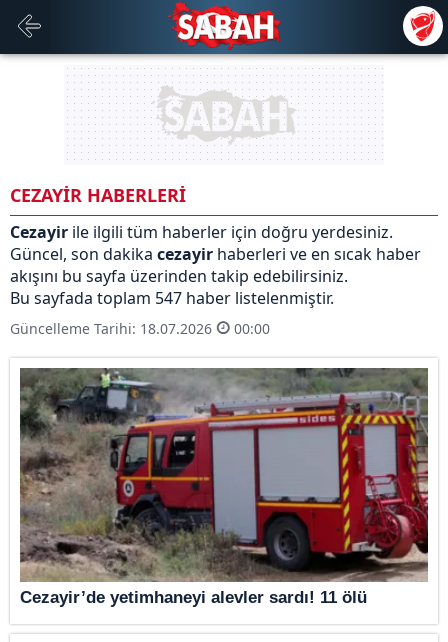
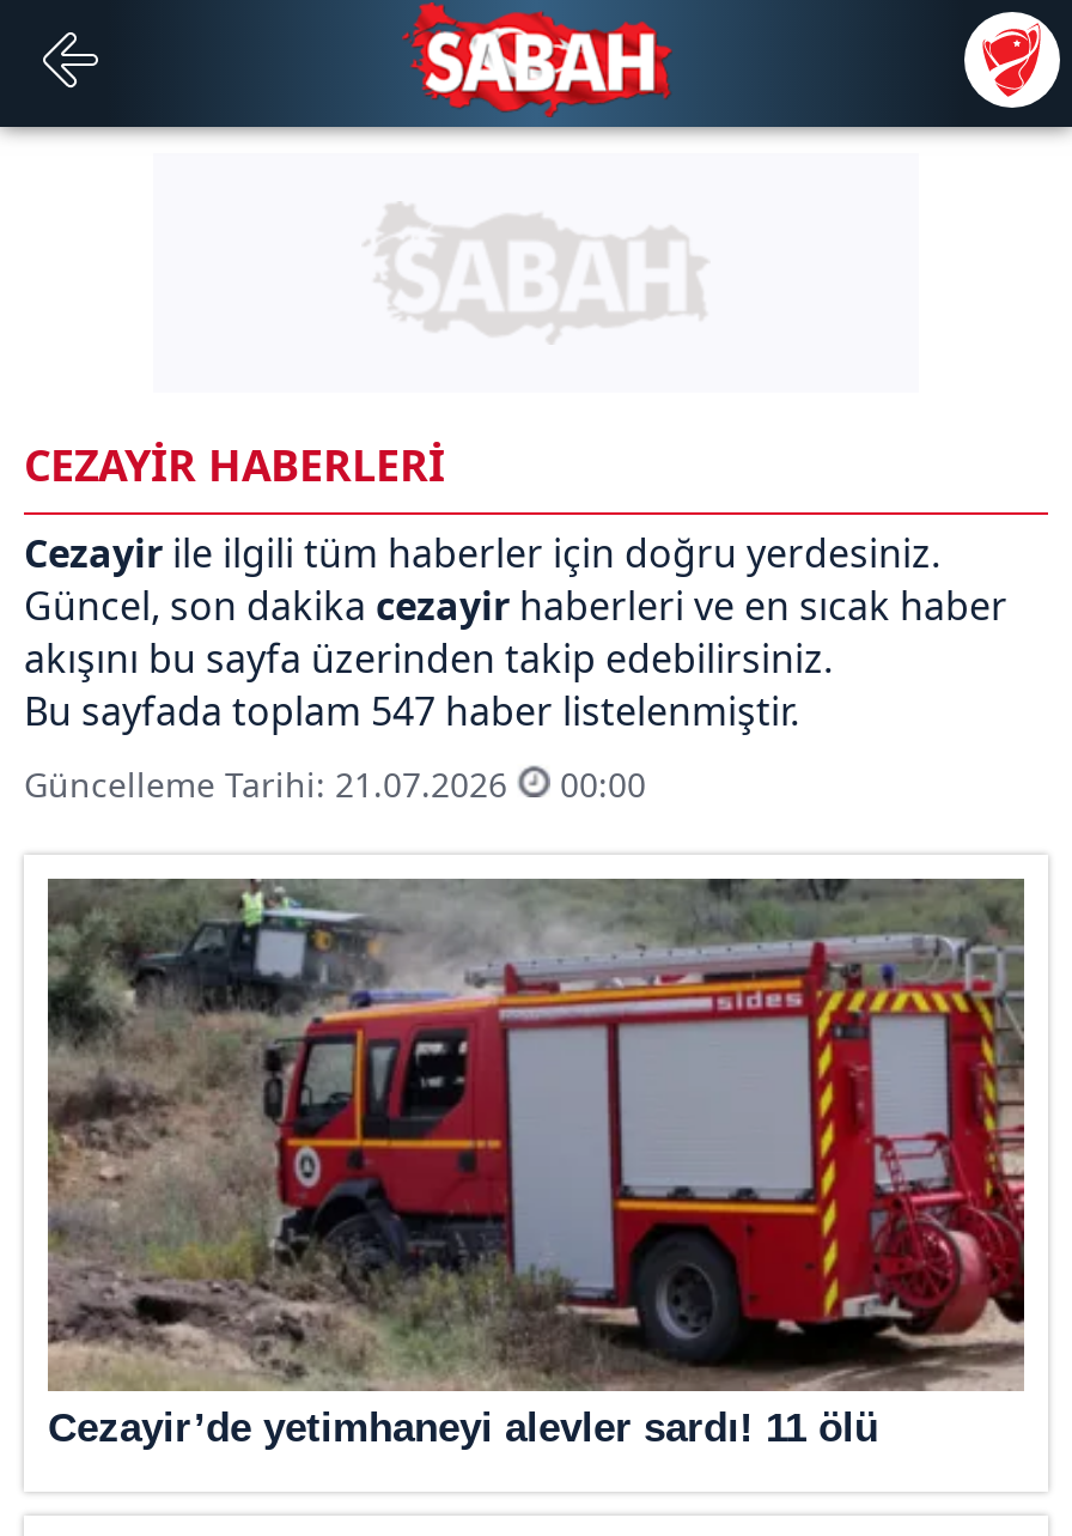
- Güncelleme Tarihi: 18.07.2026
+ Güncelleme Tarihi: 21.07.2026
